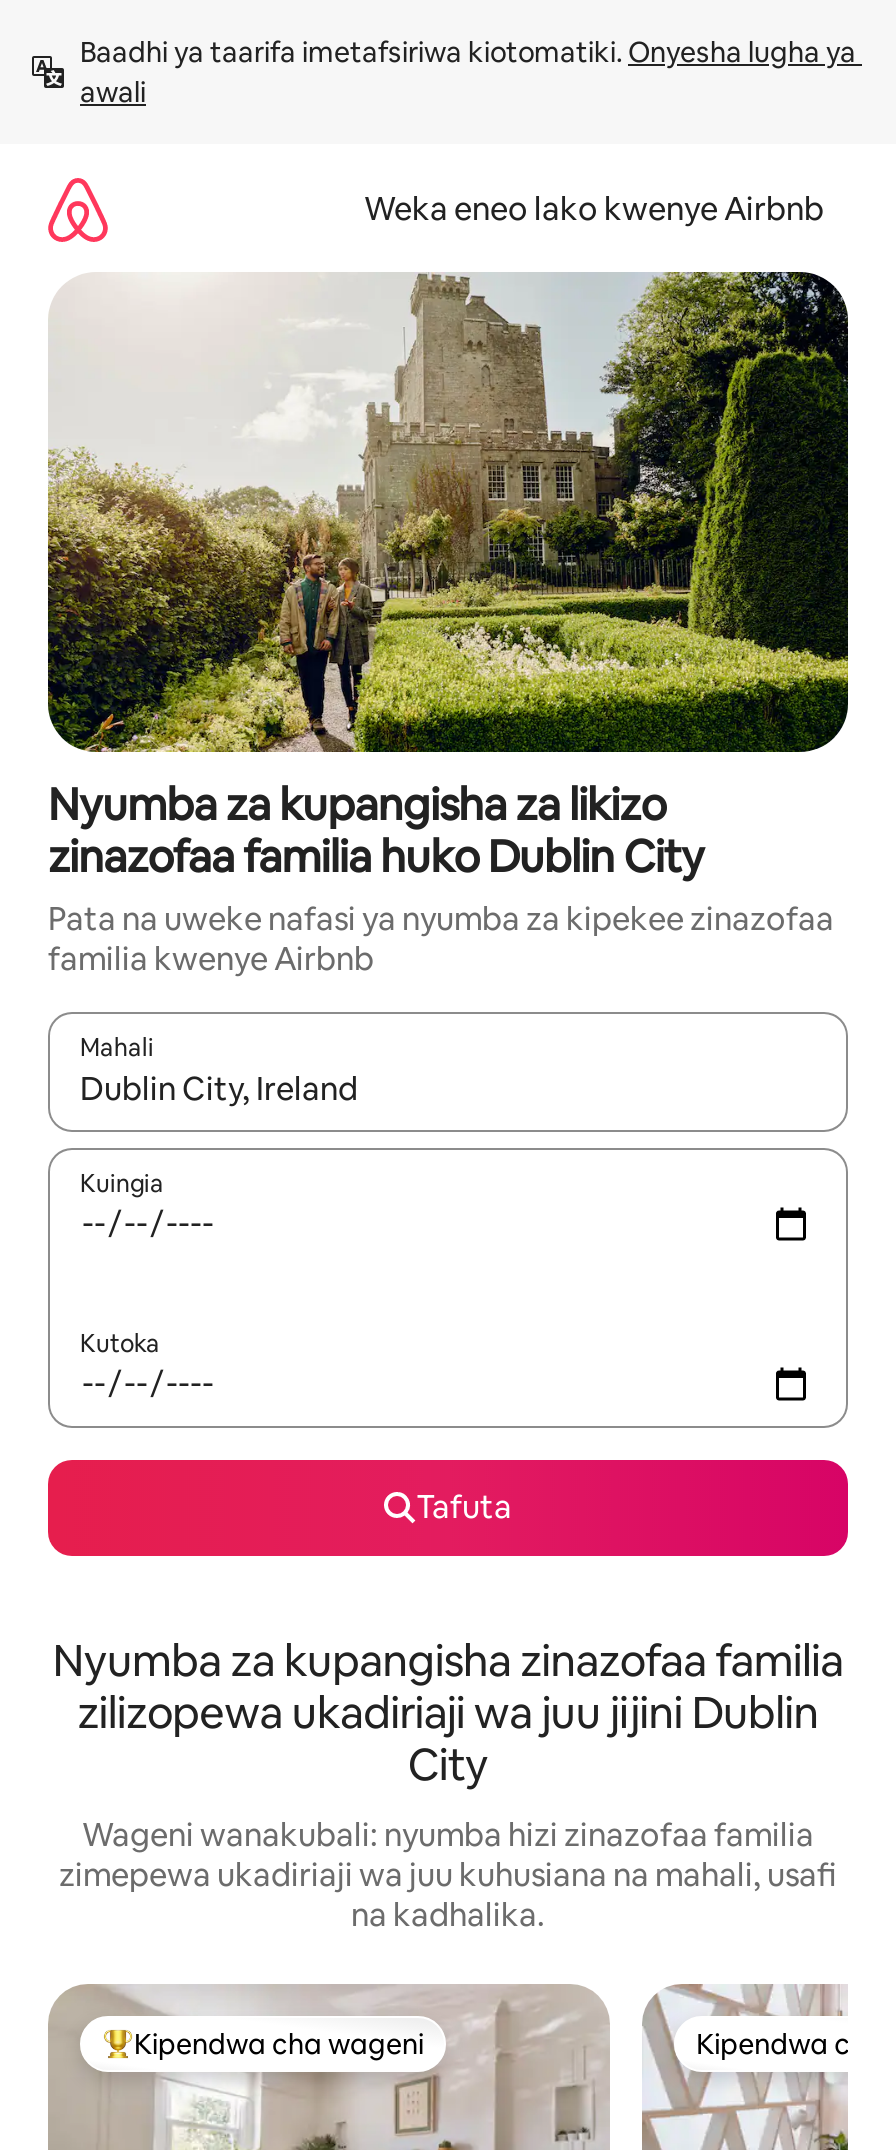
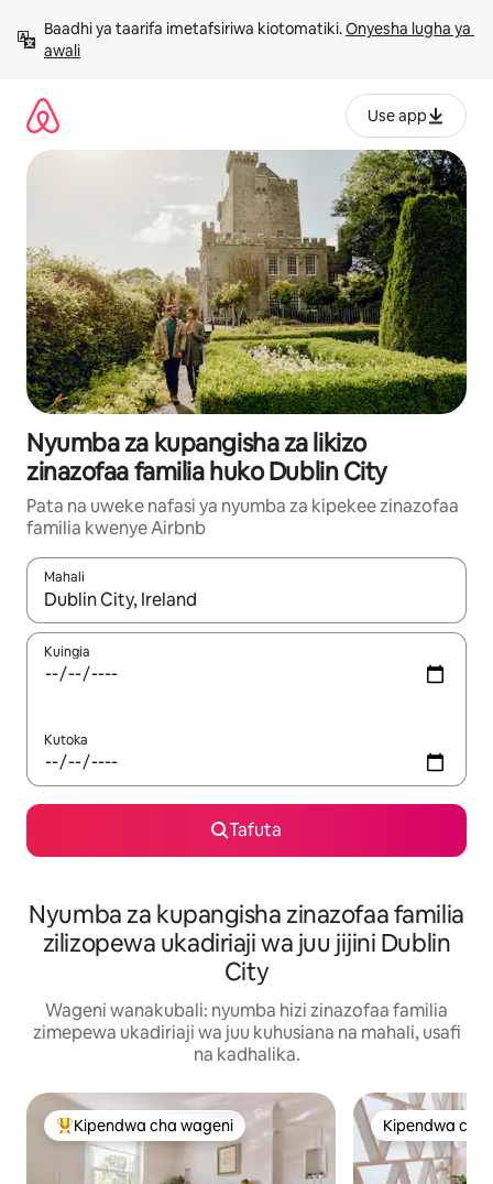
- Weka eneo lako kwenye Airbnb
+ Use app
